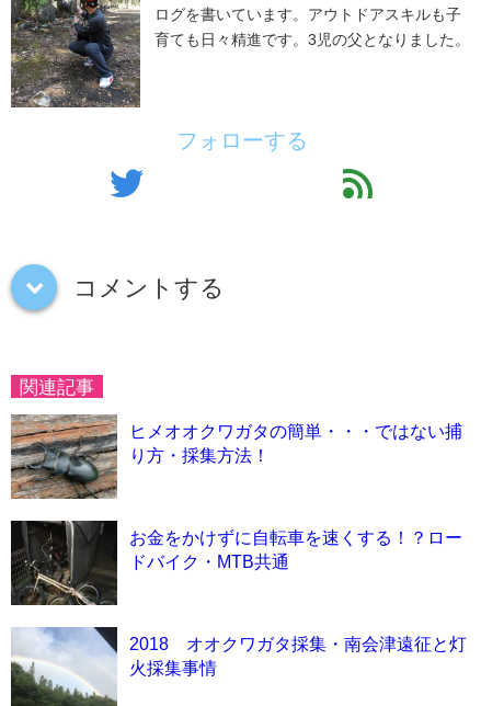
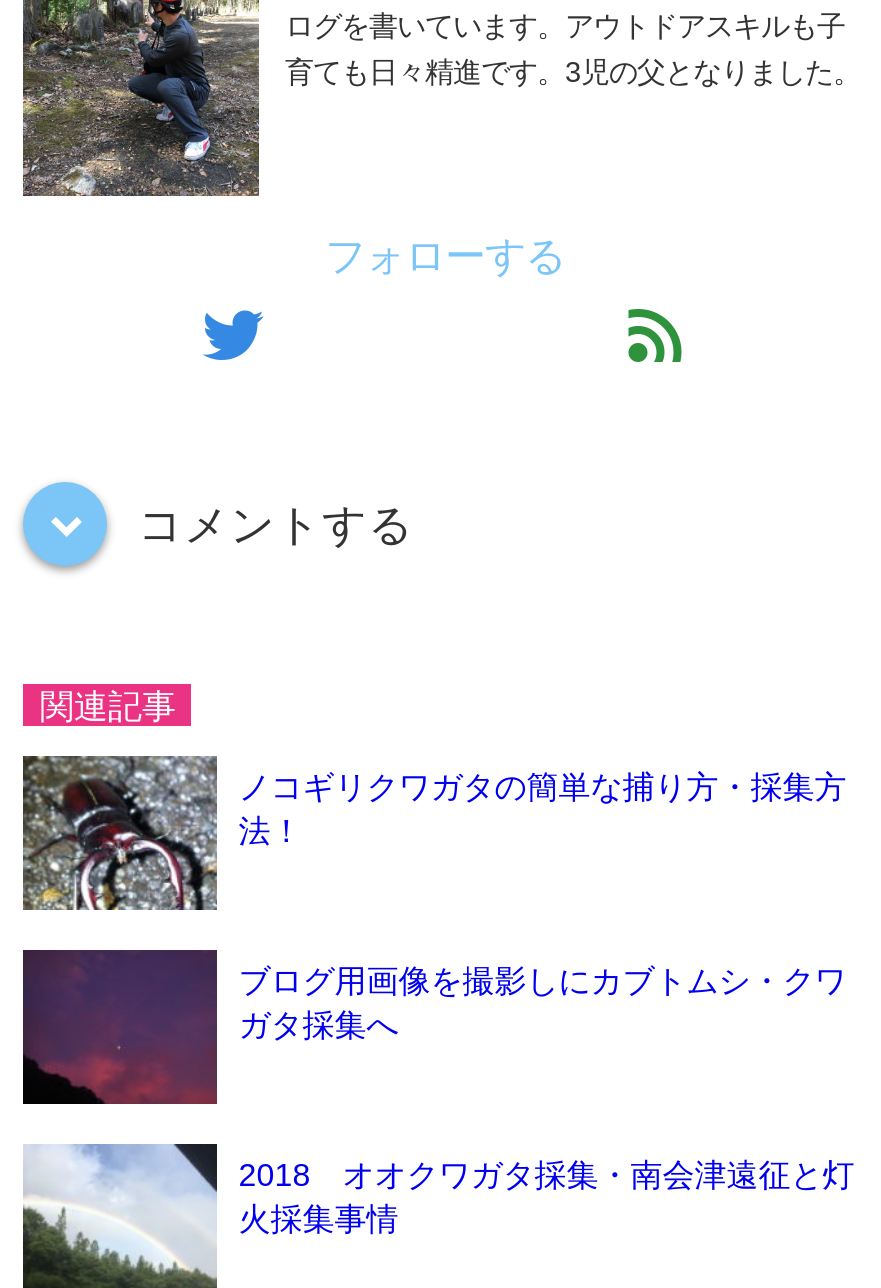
- [image]
- ヒメオオクワガタの簡単・・・ではない捕
- り方・採集方法！
+ [image]
+ ノコギリクワガタの簡単な捕り方・採集方
+ 法！

- [image]
- お金をかけずに自転車を速くする！？ロー
- ドバイク・MTB共通
+ [image]
+ ブログ用画像を撮影しにカブトムシ・クワ
+ ガタ採集へ
